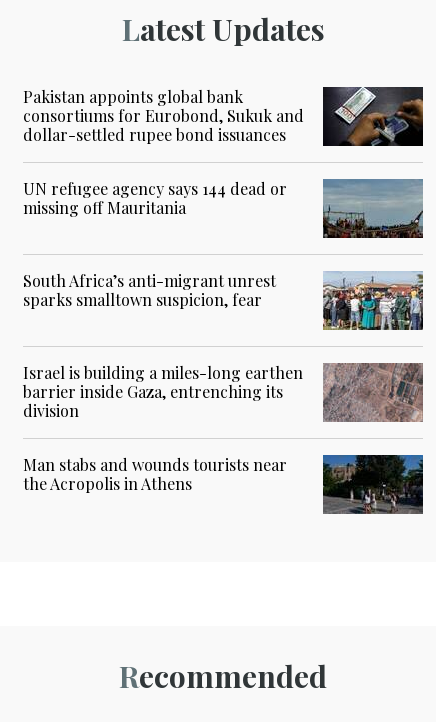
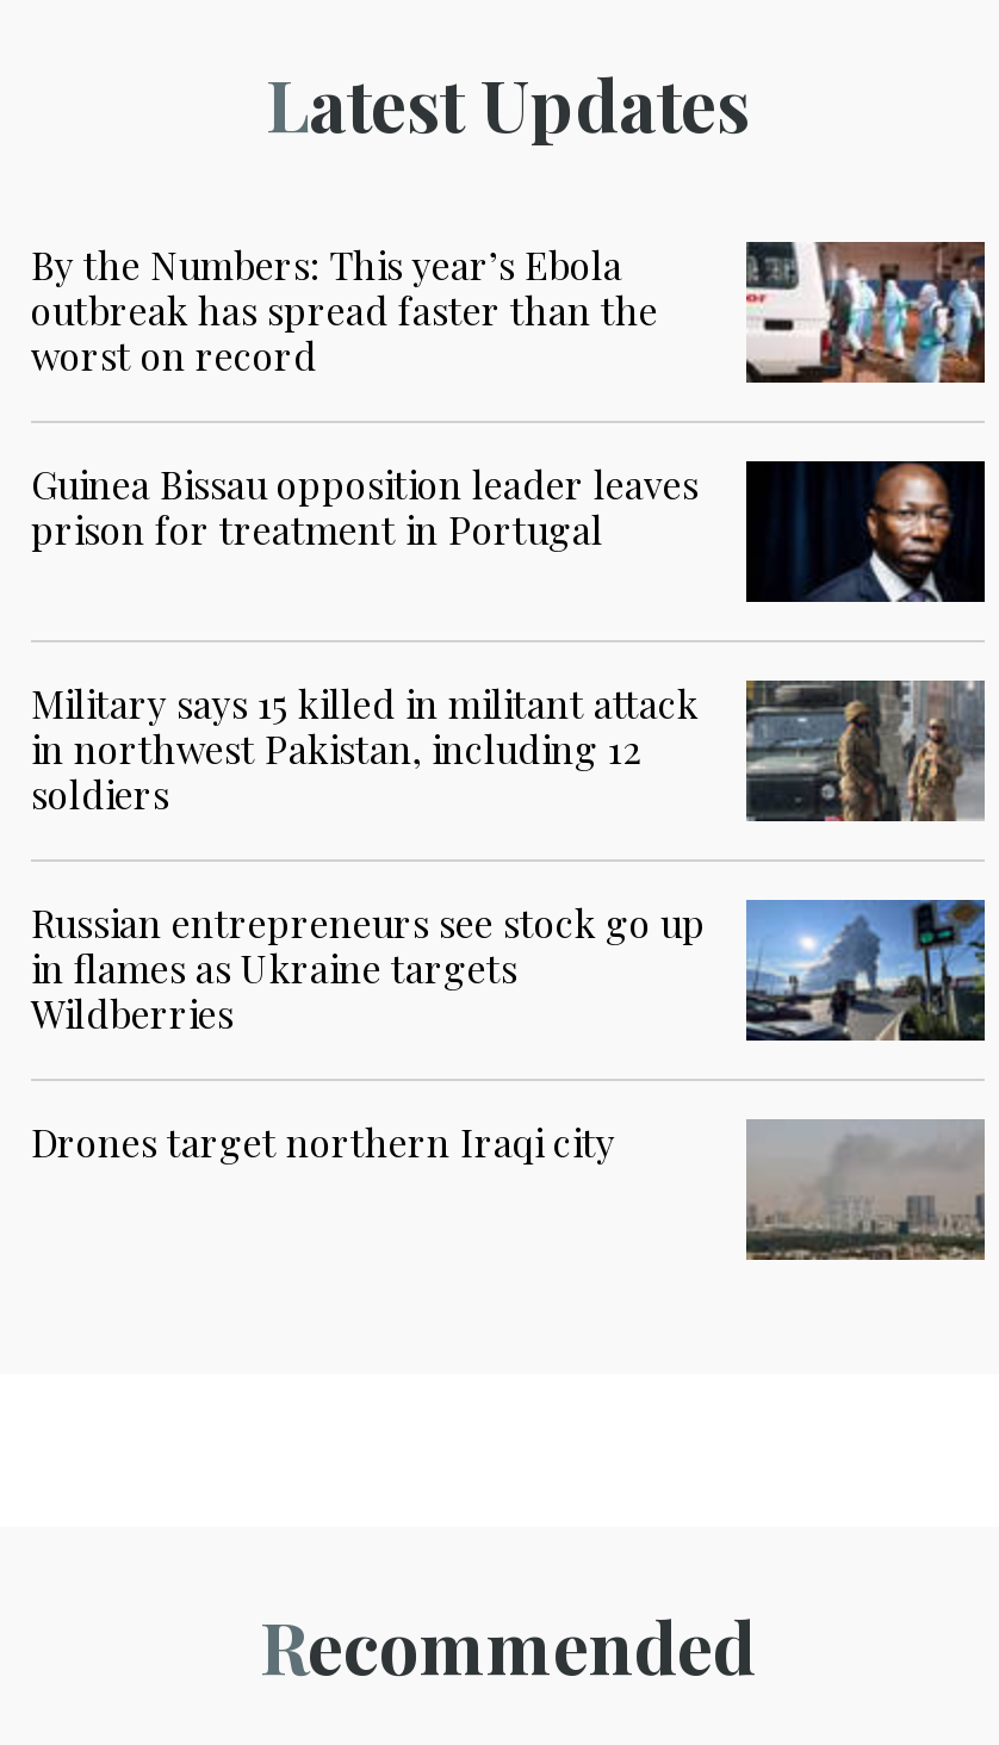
- [image]
- Pakistan appoints global bank
- consortiums for Eurobond, Sukuk and
- dollar-settled rupee bond issuances
+ [image]
+ By the Numbers: This year’s Ebola
+ outbreak has spread faster than the
+ worst on record

- [image]
- UN refugee agency says 144 dead or
- missing off Mauritania
+ [image]
+ Guinea Bissau opposition leader leaves
+ prison for treatment in Portugal

- South Africa’s anti-migrant unrest
- sparks smalltown suspicion, fear
+ Military says 15 killed in militant attack
+ in northwest Pakistan, including 12
+ soldiers

- [image]
+ [image]

- [image]
- Israel is building a miles-long earthen
- barrier inside Gaza, entrenching its
- division
+ [image]
+ Russian entrepreneurs see stock go up
+ in flames as Ukraine targets
+ Wildberries

- Man stabs and wounds tourists near
- the Acropolis in Athens
+ Drones target northern Iraqi city

- [image]
+ [image]
